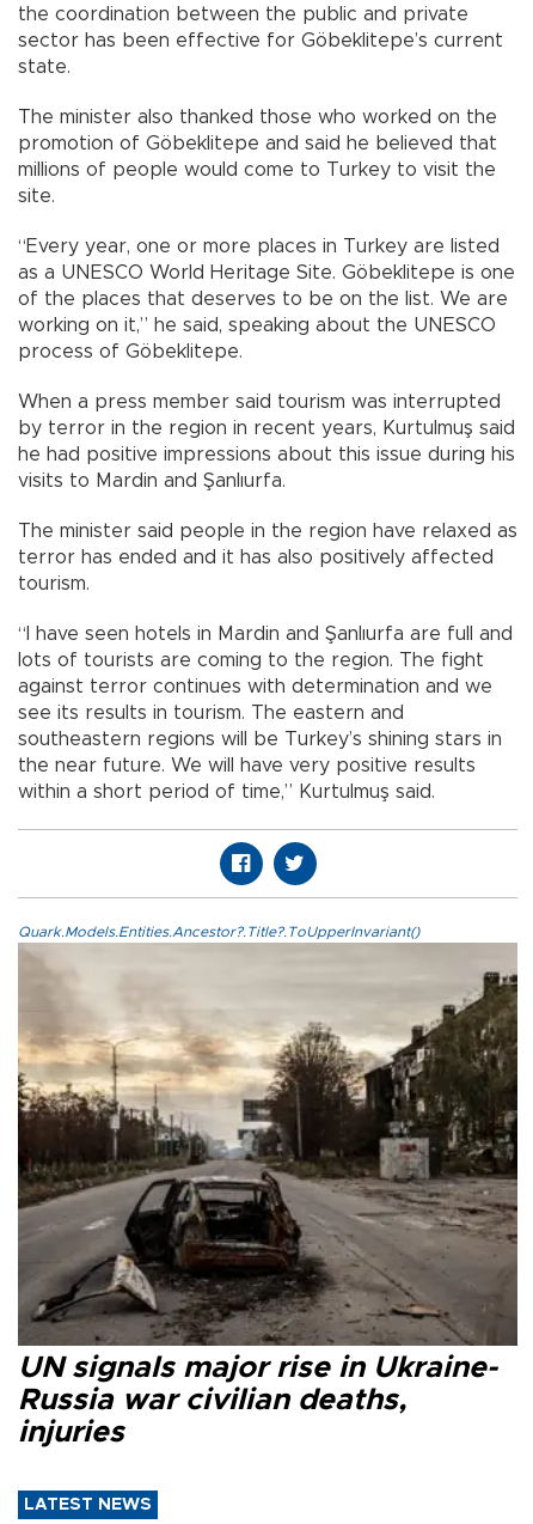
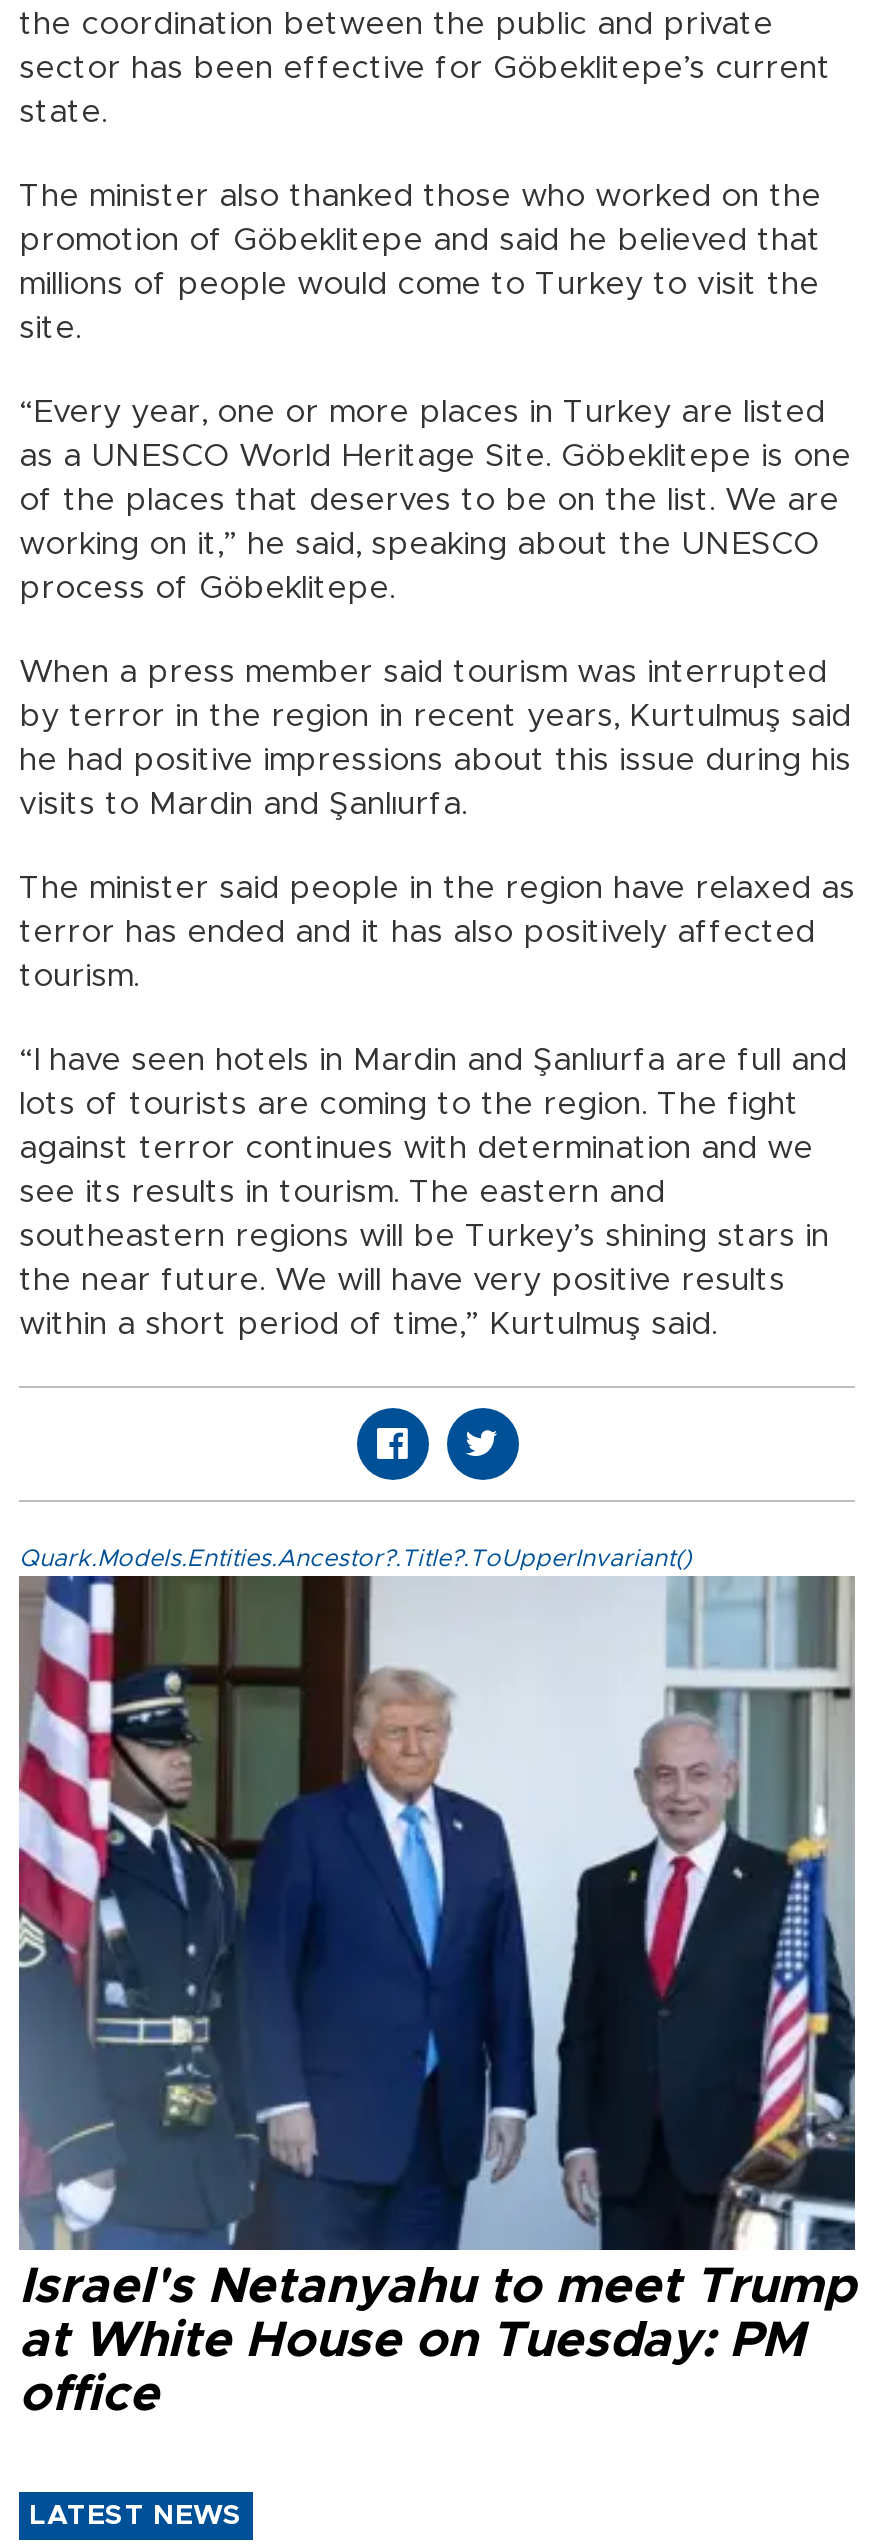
- [image]
- UN signals major rise in Ukraine-
- Russia war civilian deaths,
- injuries
+ [image]
+ Israel's Netanyahu to meet Trump
+ at White House on Tuesday: PM
+ office
